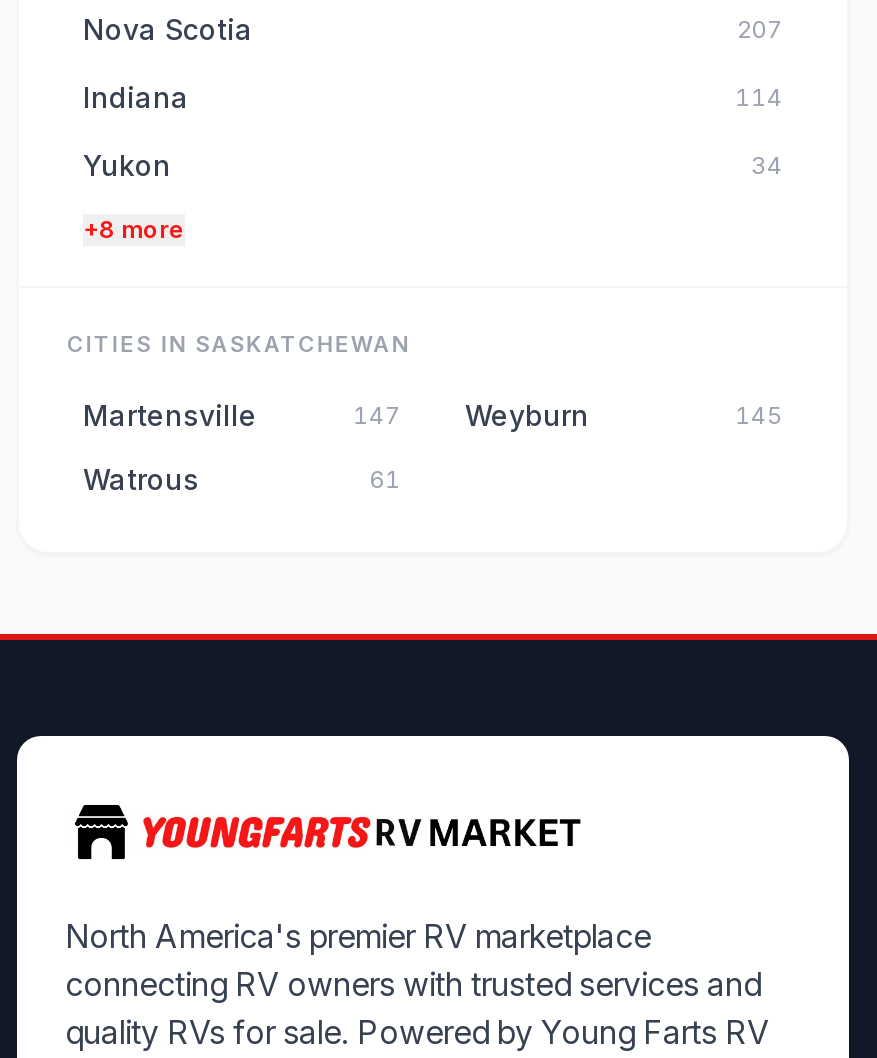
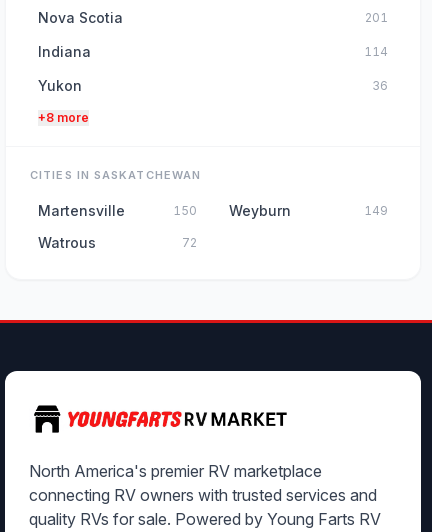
- 207
+ 201

- 34
+ 36

- 147
+ 150

- 145
+ 149

- 61
+ 72
